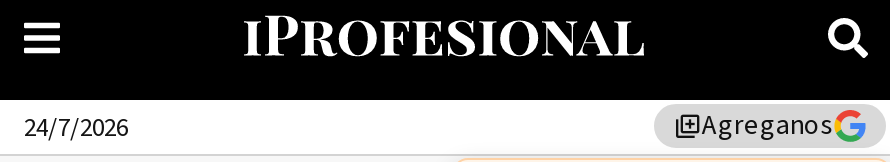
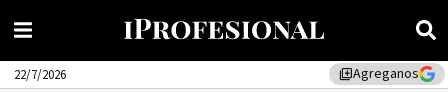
- 24/7/2026
+ 22/7/2026
